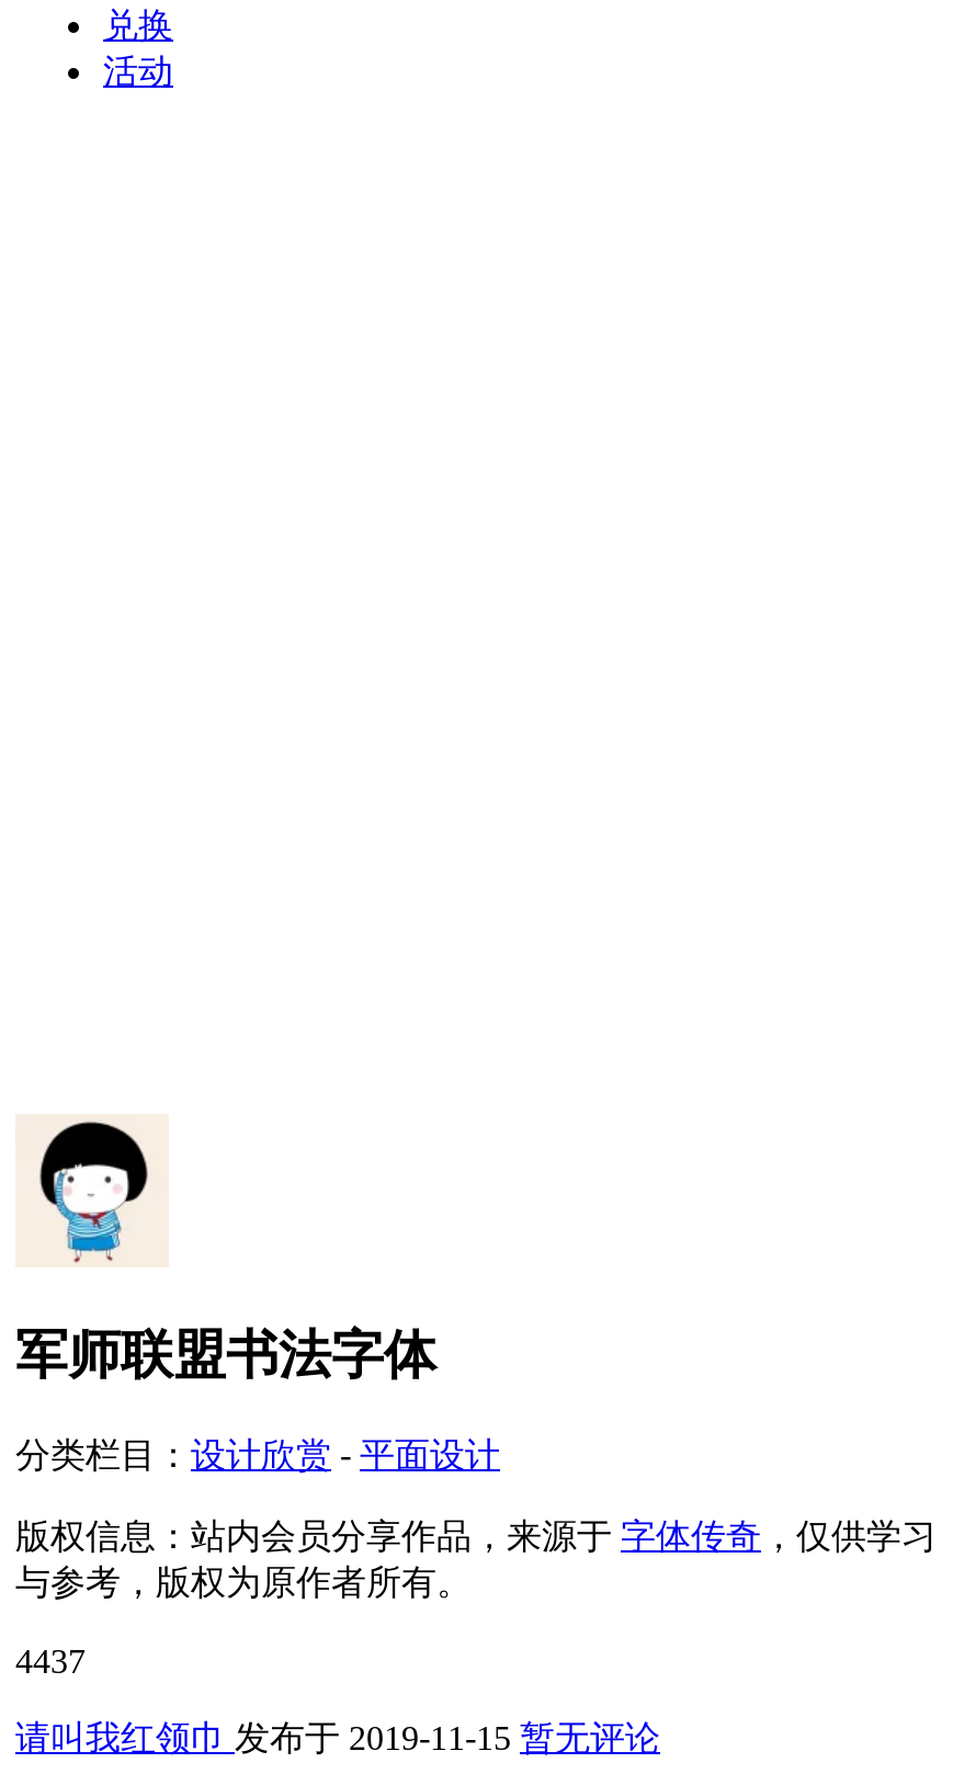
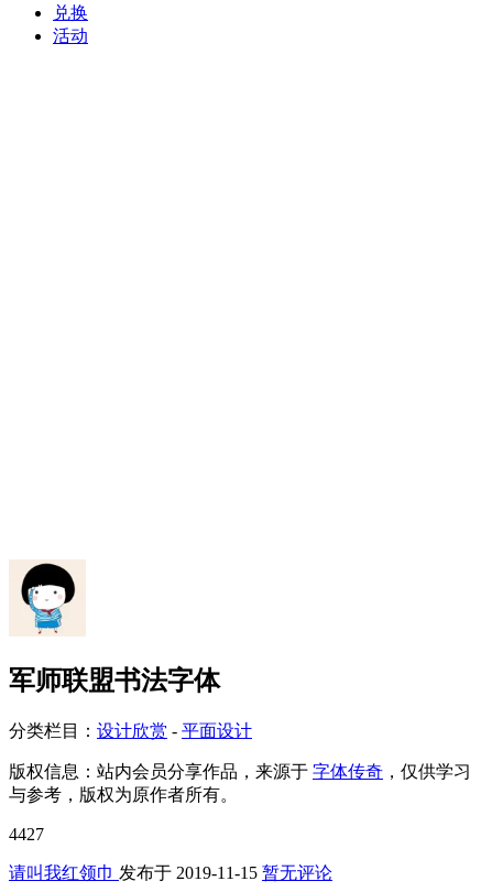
- 4437
+ 4427
